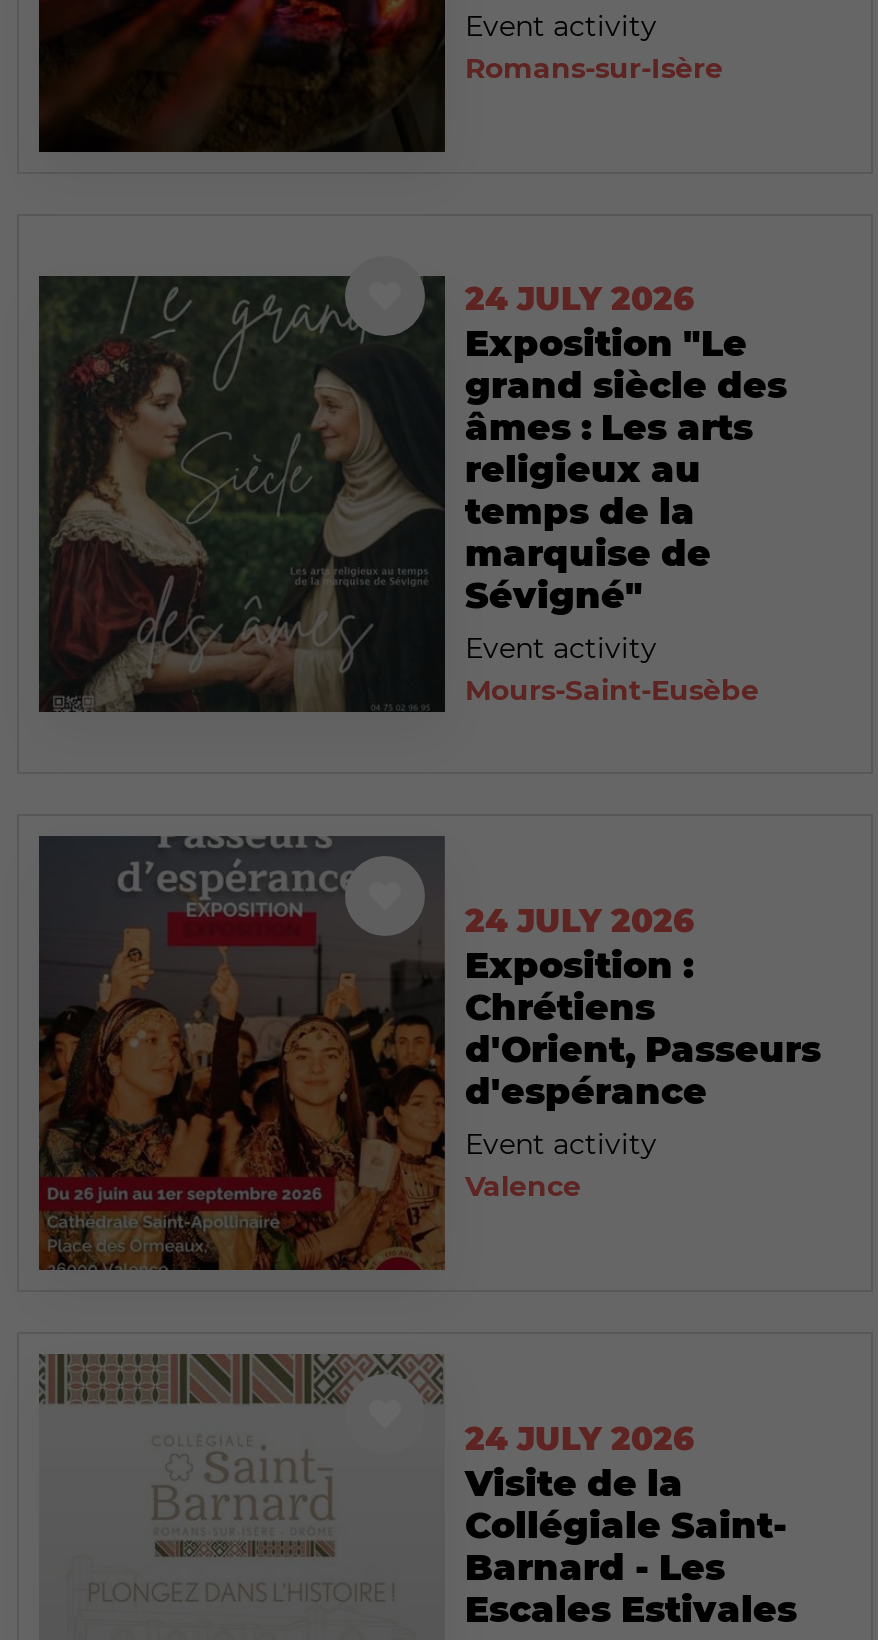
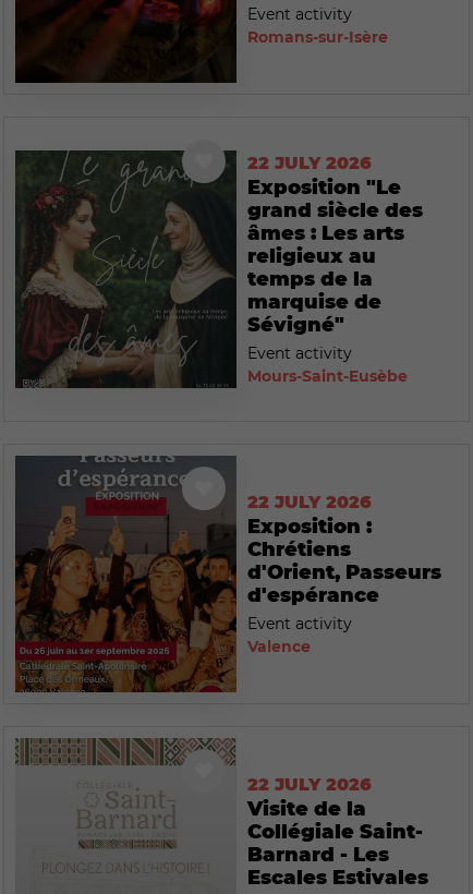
- 24 JULY 2026
+ 22 JULY 2026

- 24 JULY 2026
+ 22 JULY 2026

- 24 JULY 2026
+ 22 JULY 2026
